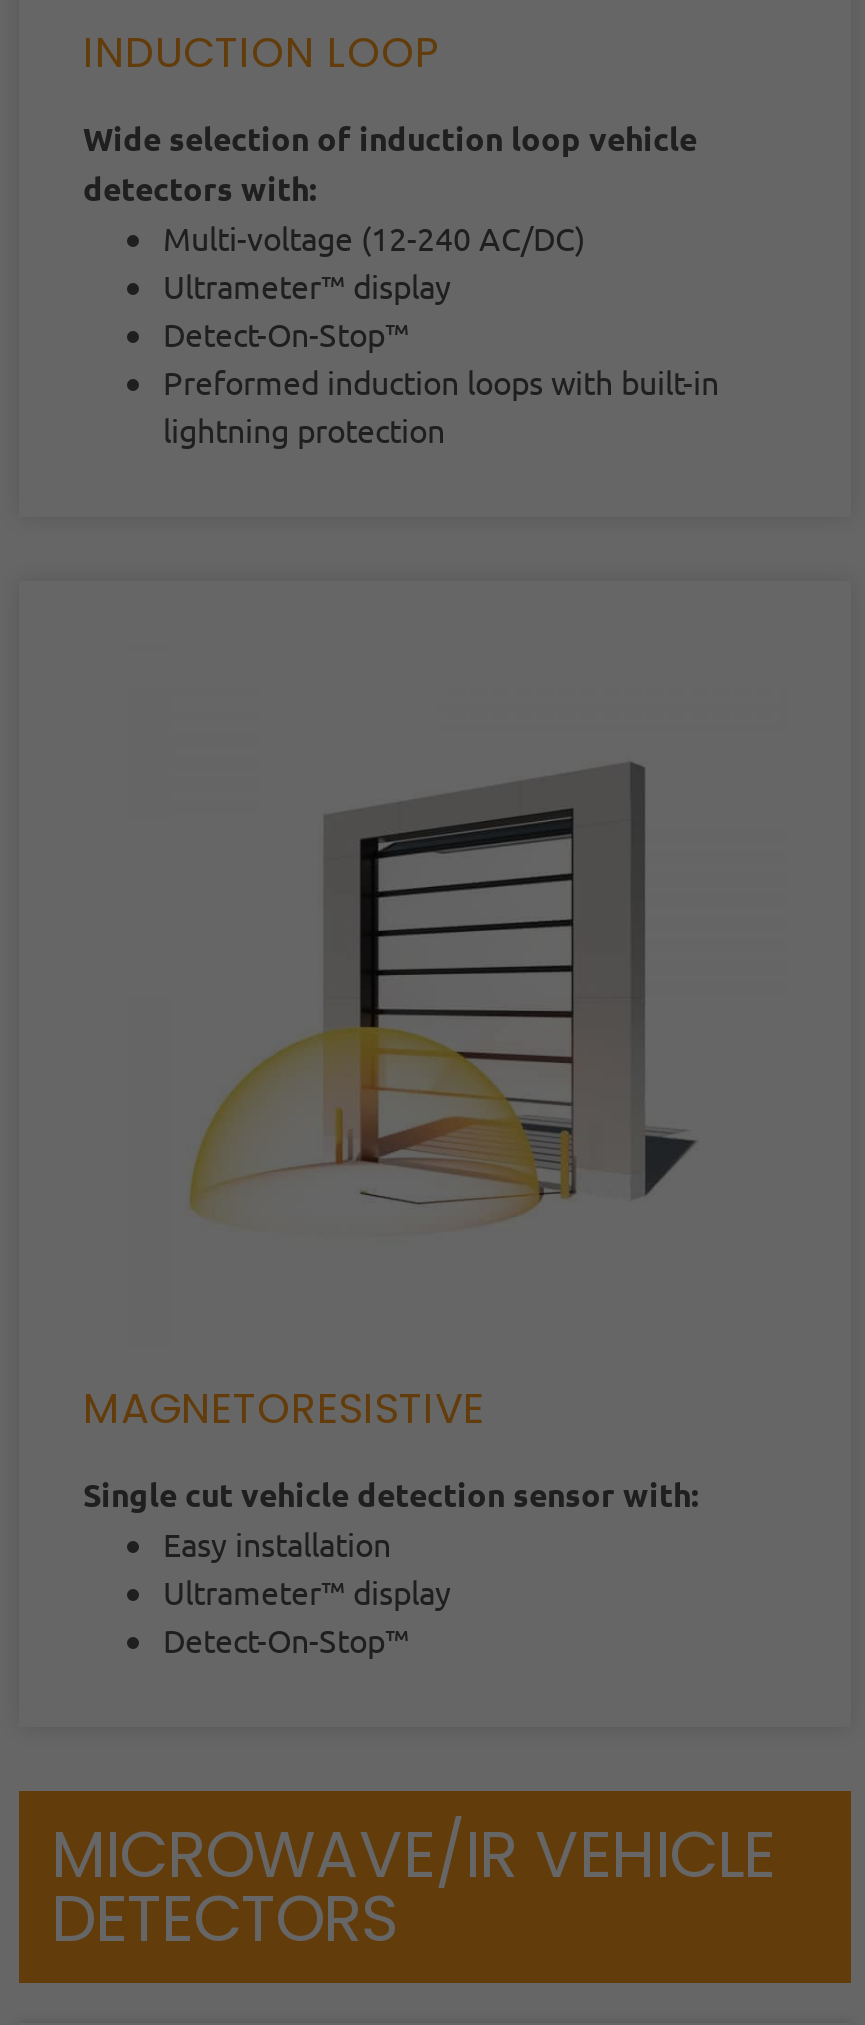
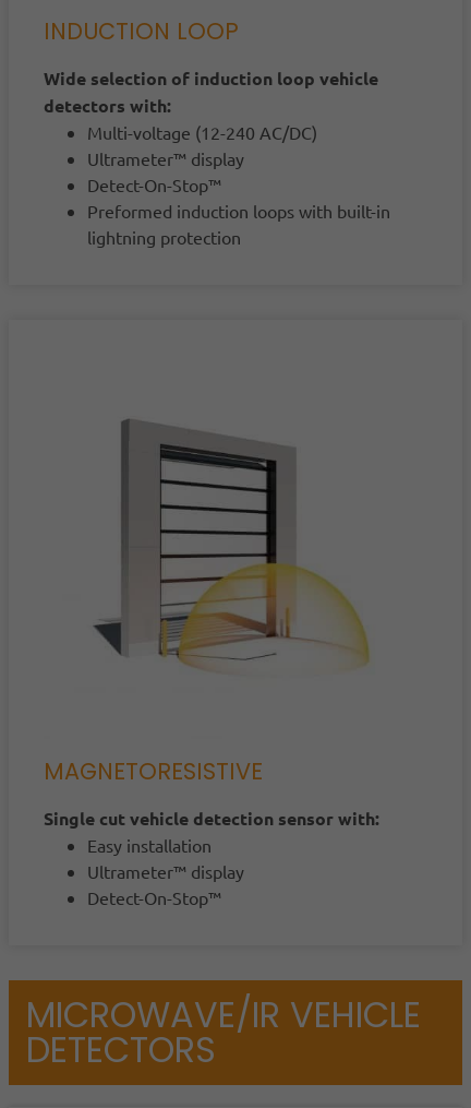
- [image]
+ [image]
